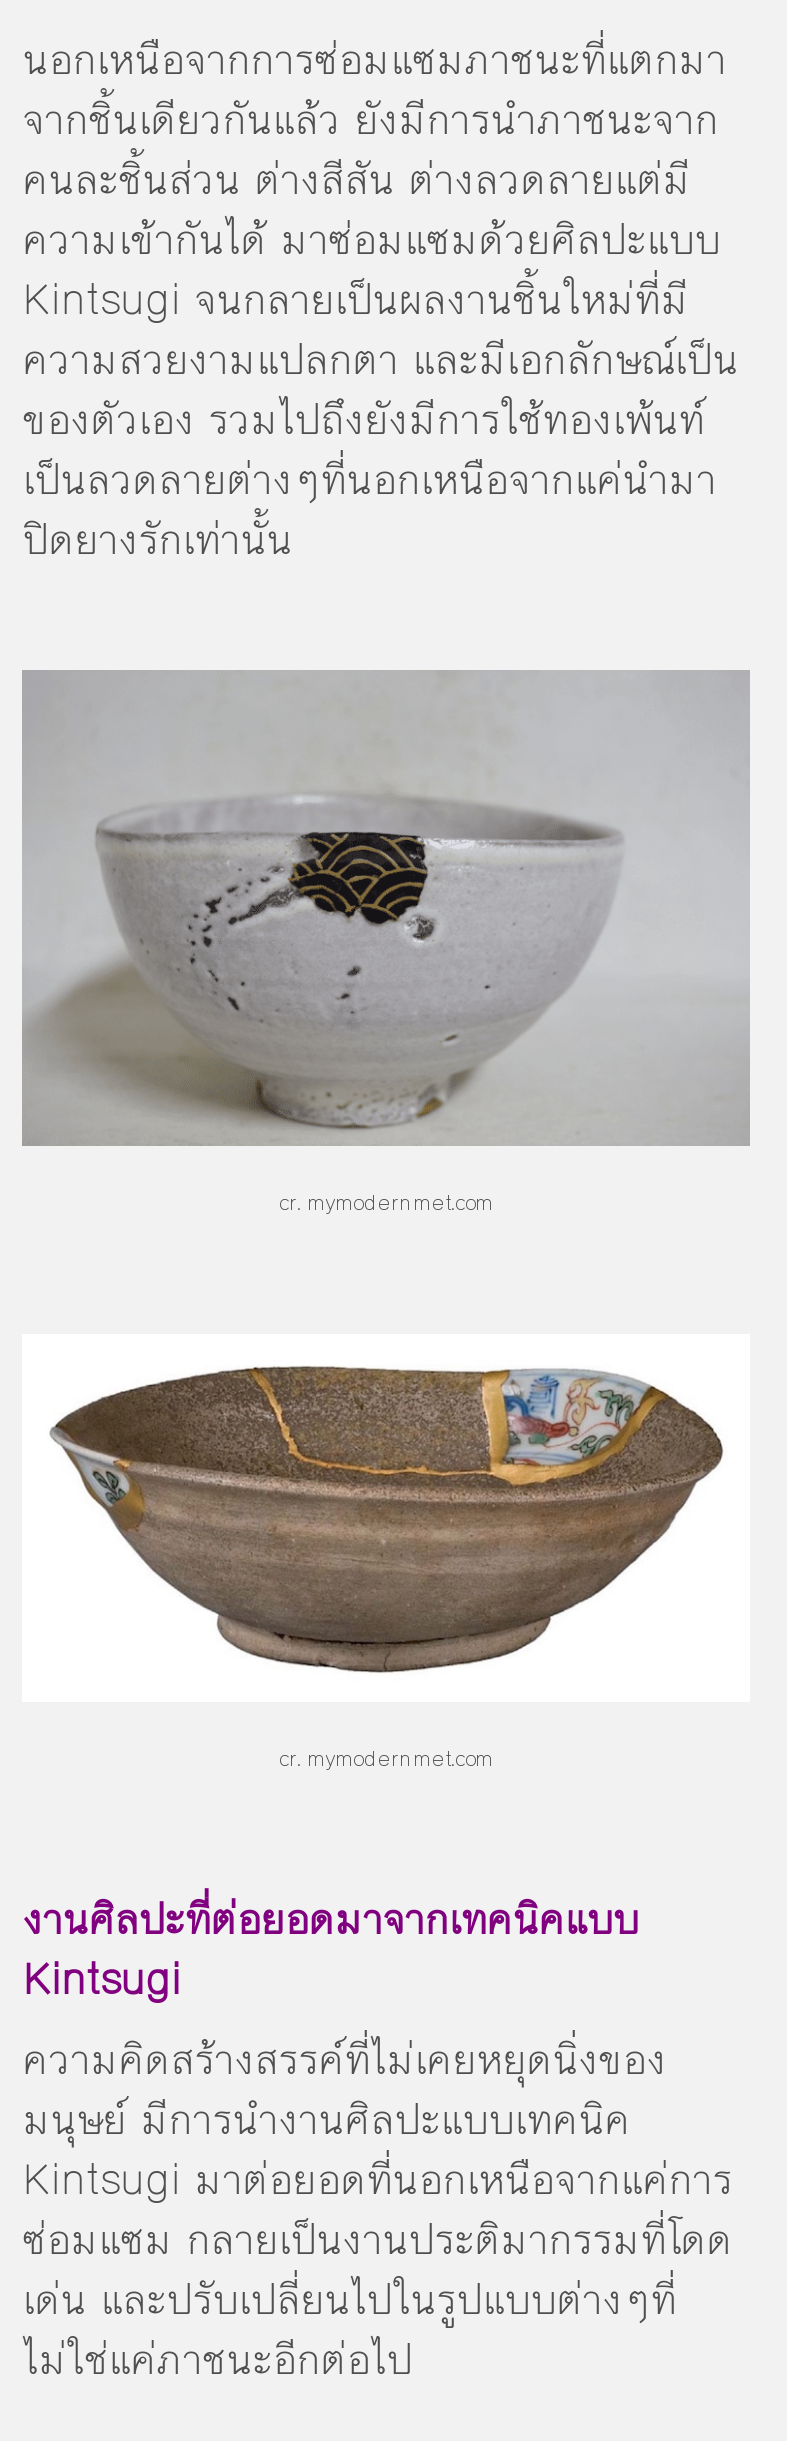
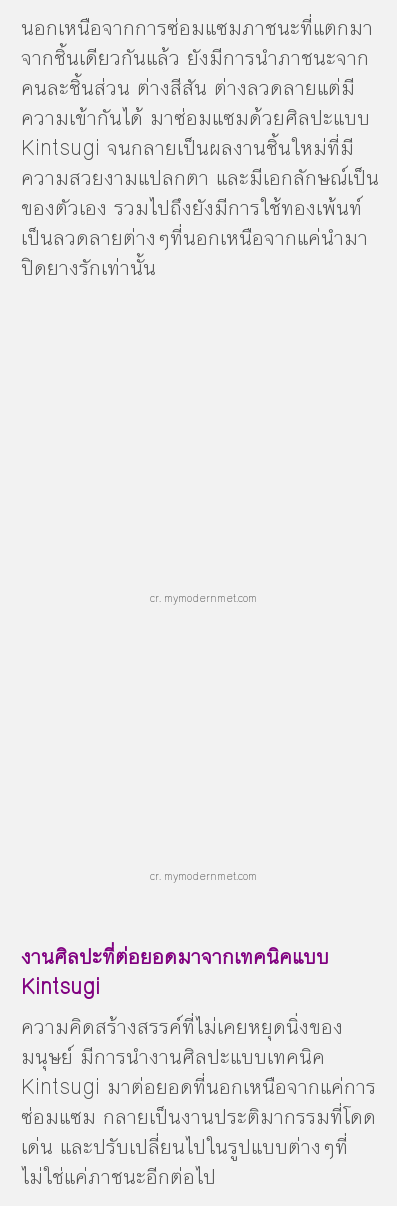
- [image]

- [image]
